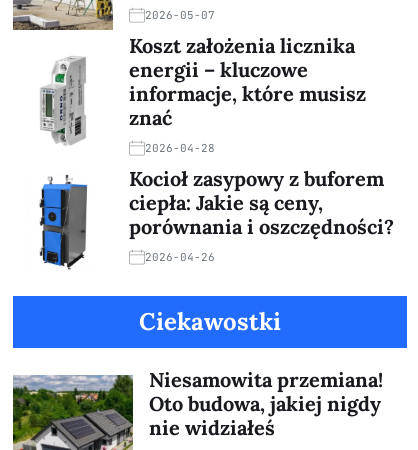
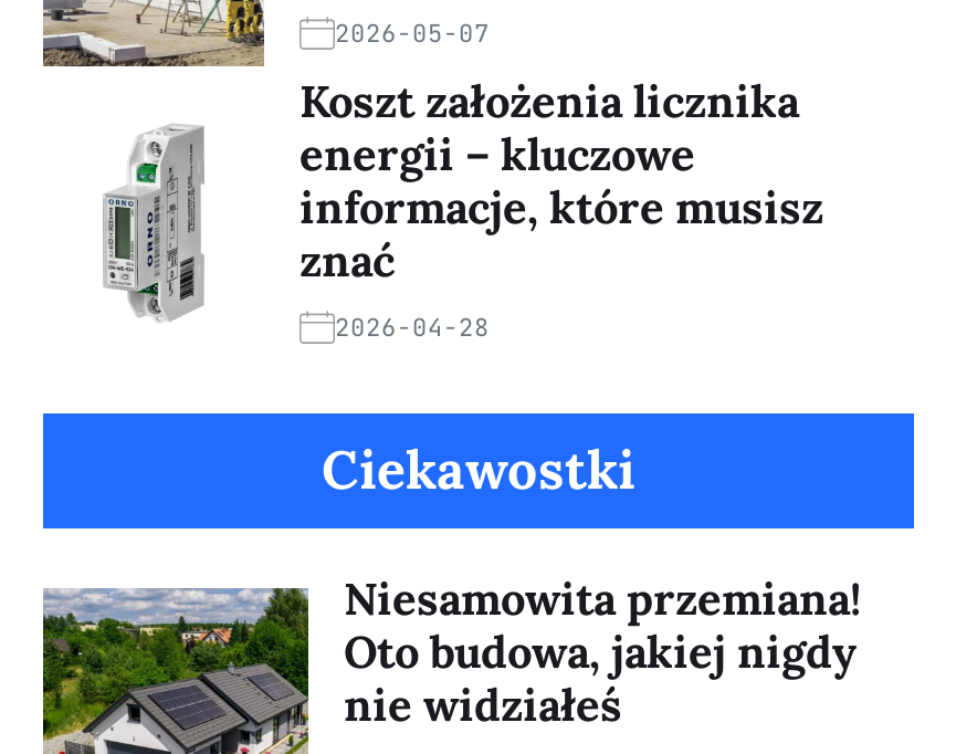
- Kocioł zasypowy z buforem
- ciepła: Jakie są ceny,
- porównania i oszczędności?
- 2026-04-26

- [image]
